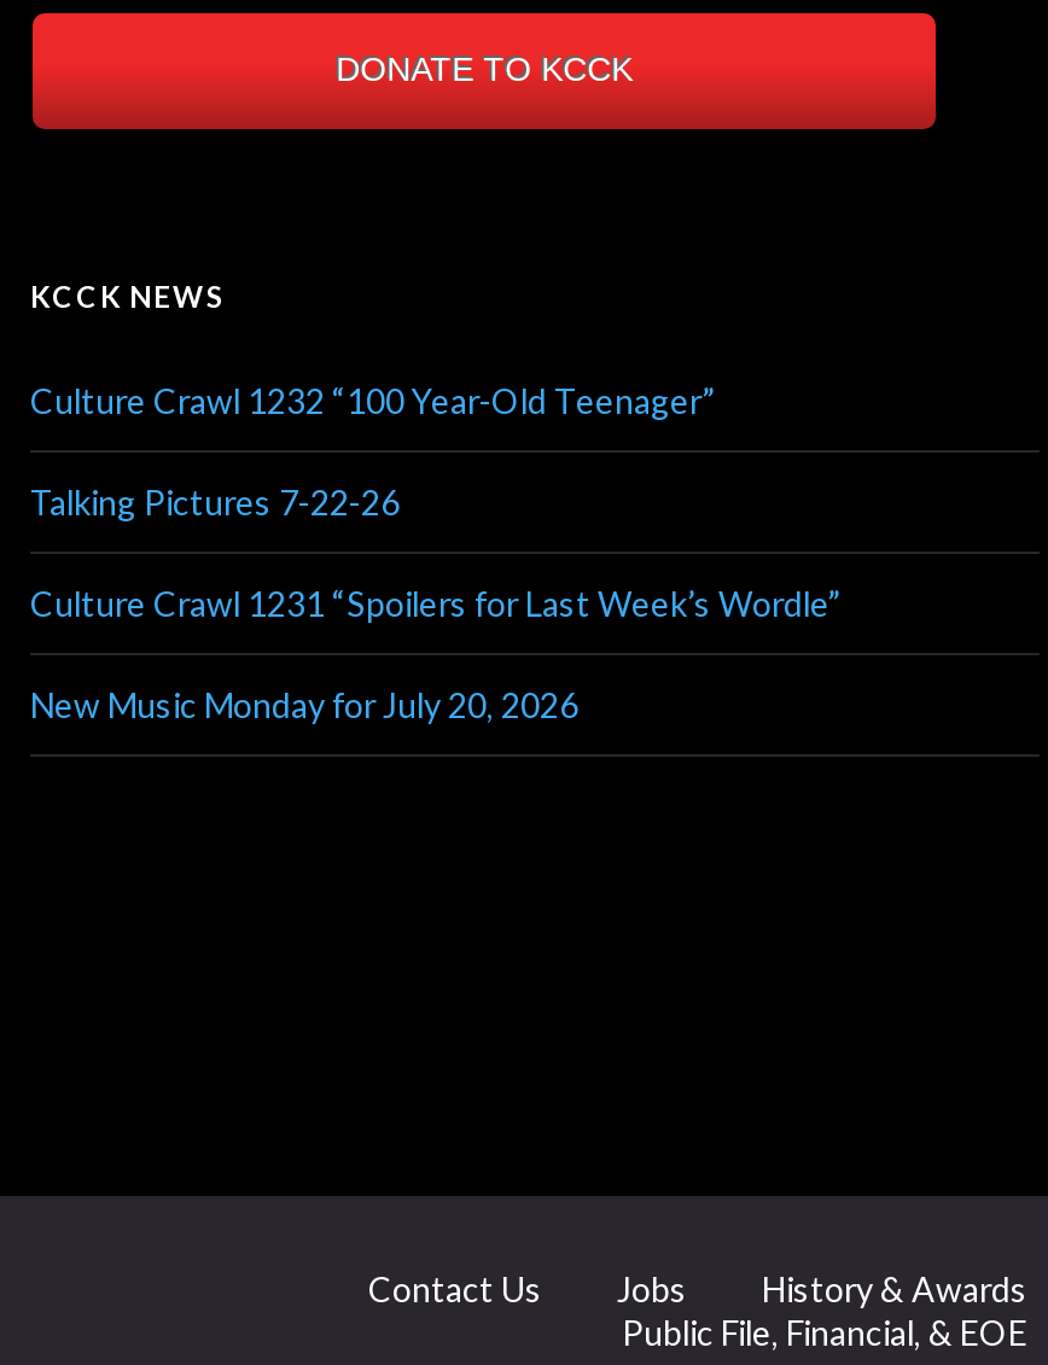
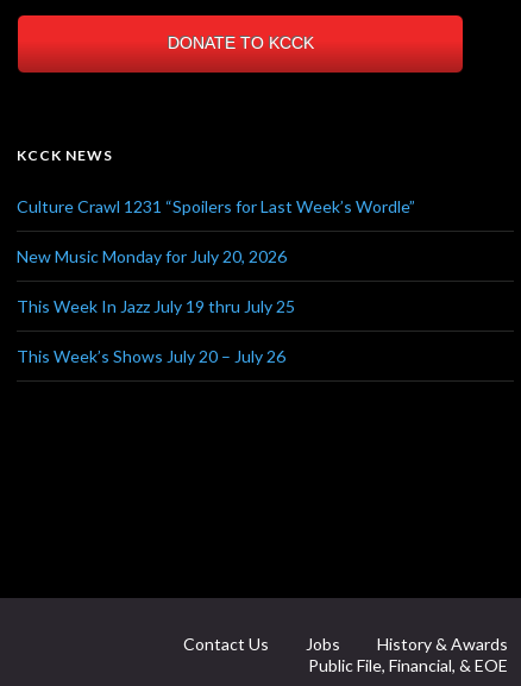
- Culture Crawl 1232 “100 Year-Old Teenager”
- Talking Pictures 7-22-26

moved up: Culture Crawl 1231 “Spoilers for Last Week’s Wordle” | New Music Monday for July 20, 2026

+ This Week In Jazz July 19 thru July 25
+ This Week’s Shows July 20 – July 26
